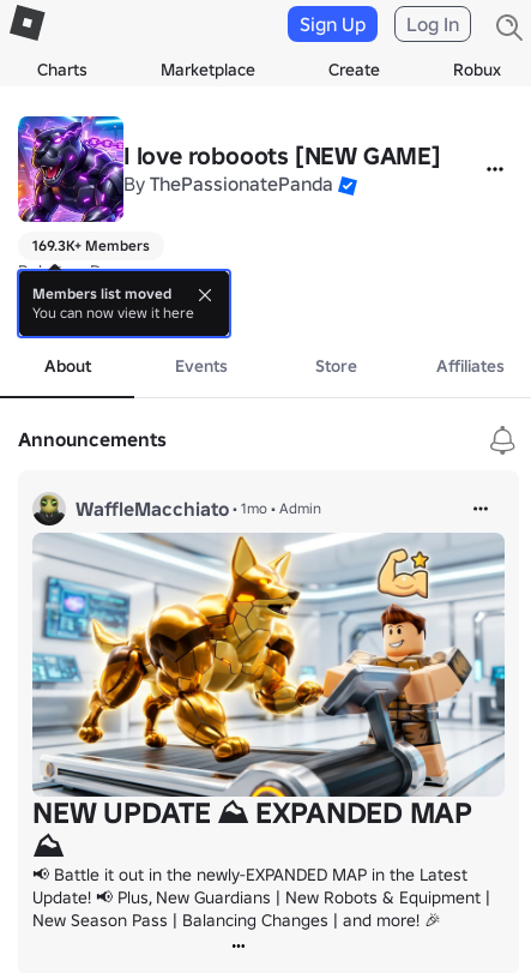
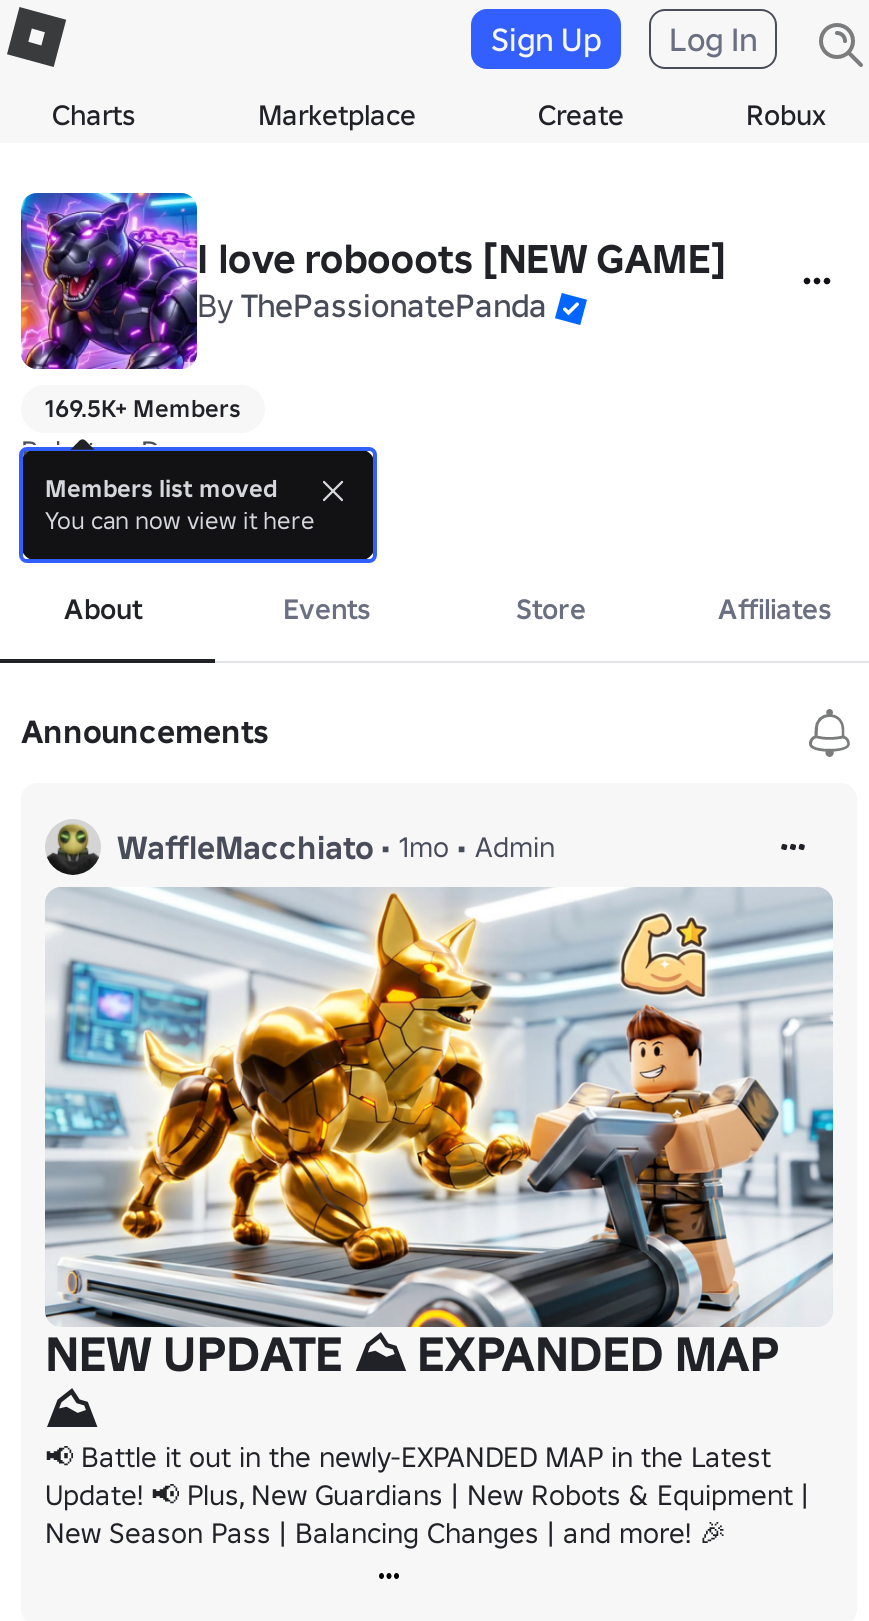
- 169.3K+ Members
+ 169.5K+ Members
